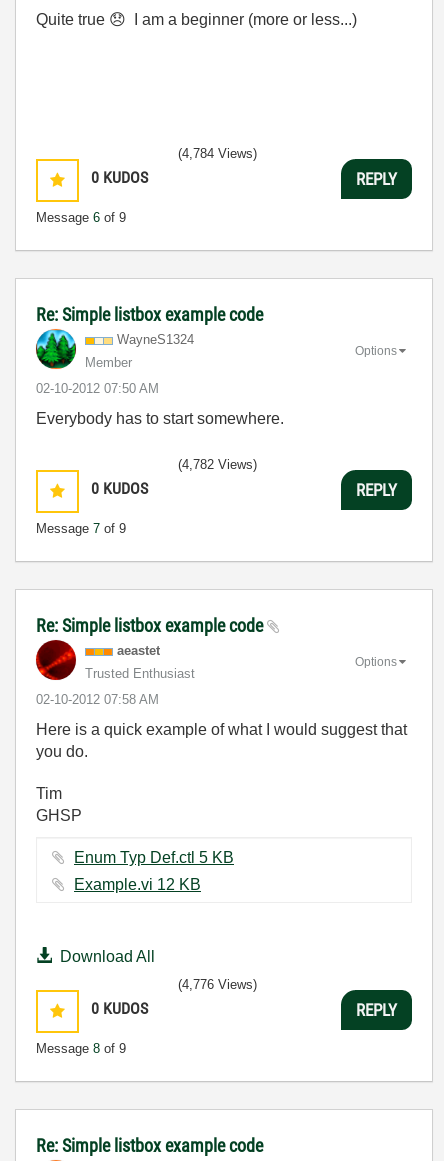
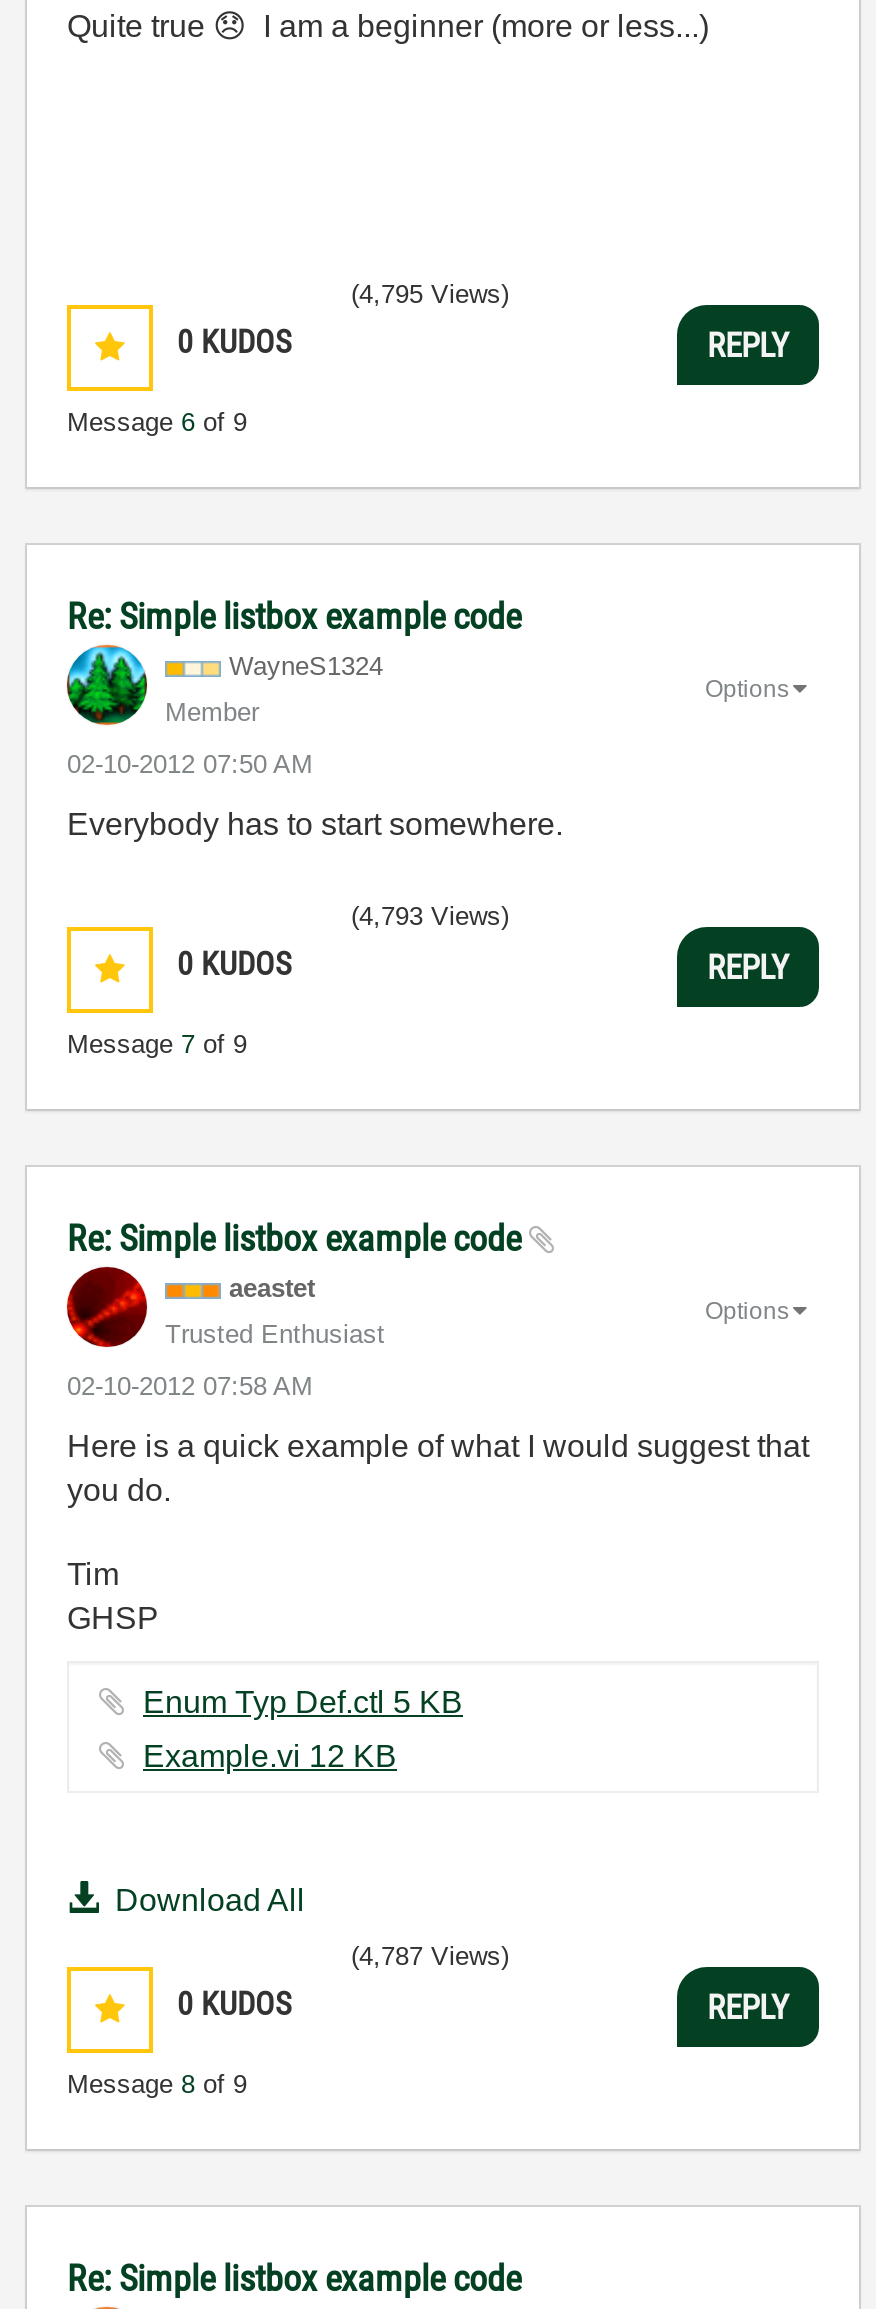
- (4,784 Views)
+ (4,795 Views)

- (4,782 Views)
+ (4,793 Views)

- (4,776 Views)
+ (4,787 Views)
